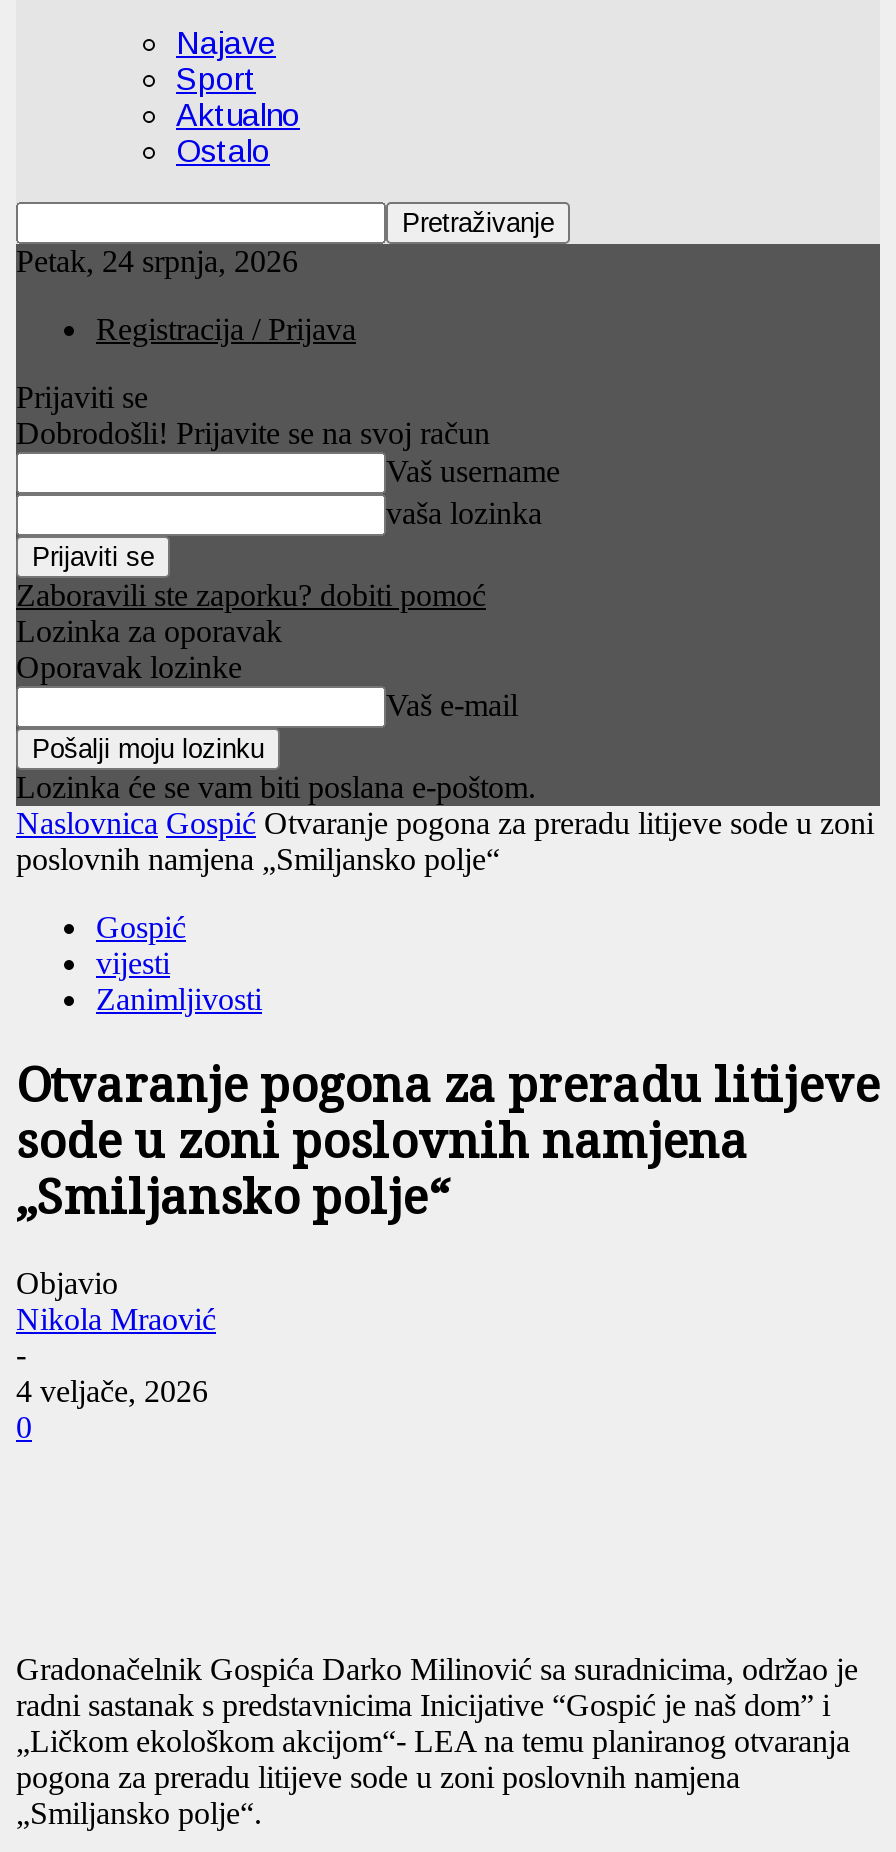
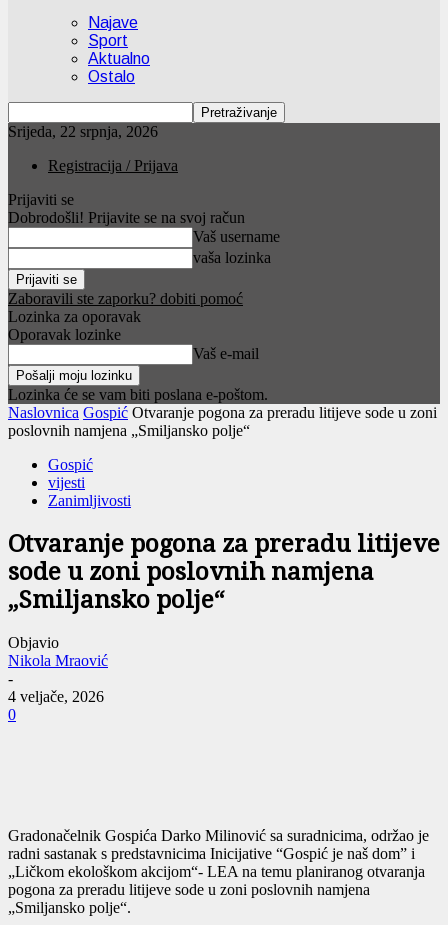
- Petak, 24 srpnja, 2026
+ Srijeda, 22 srpnja, 2026
